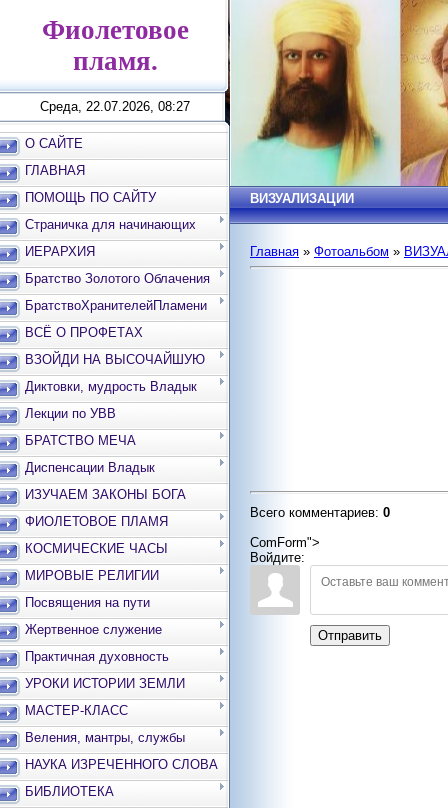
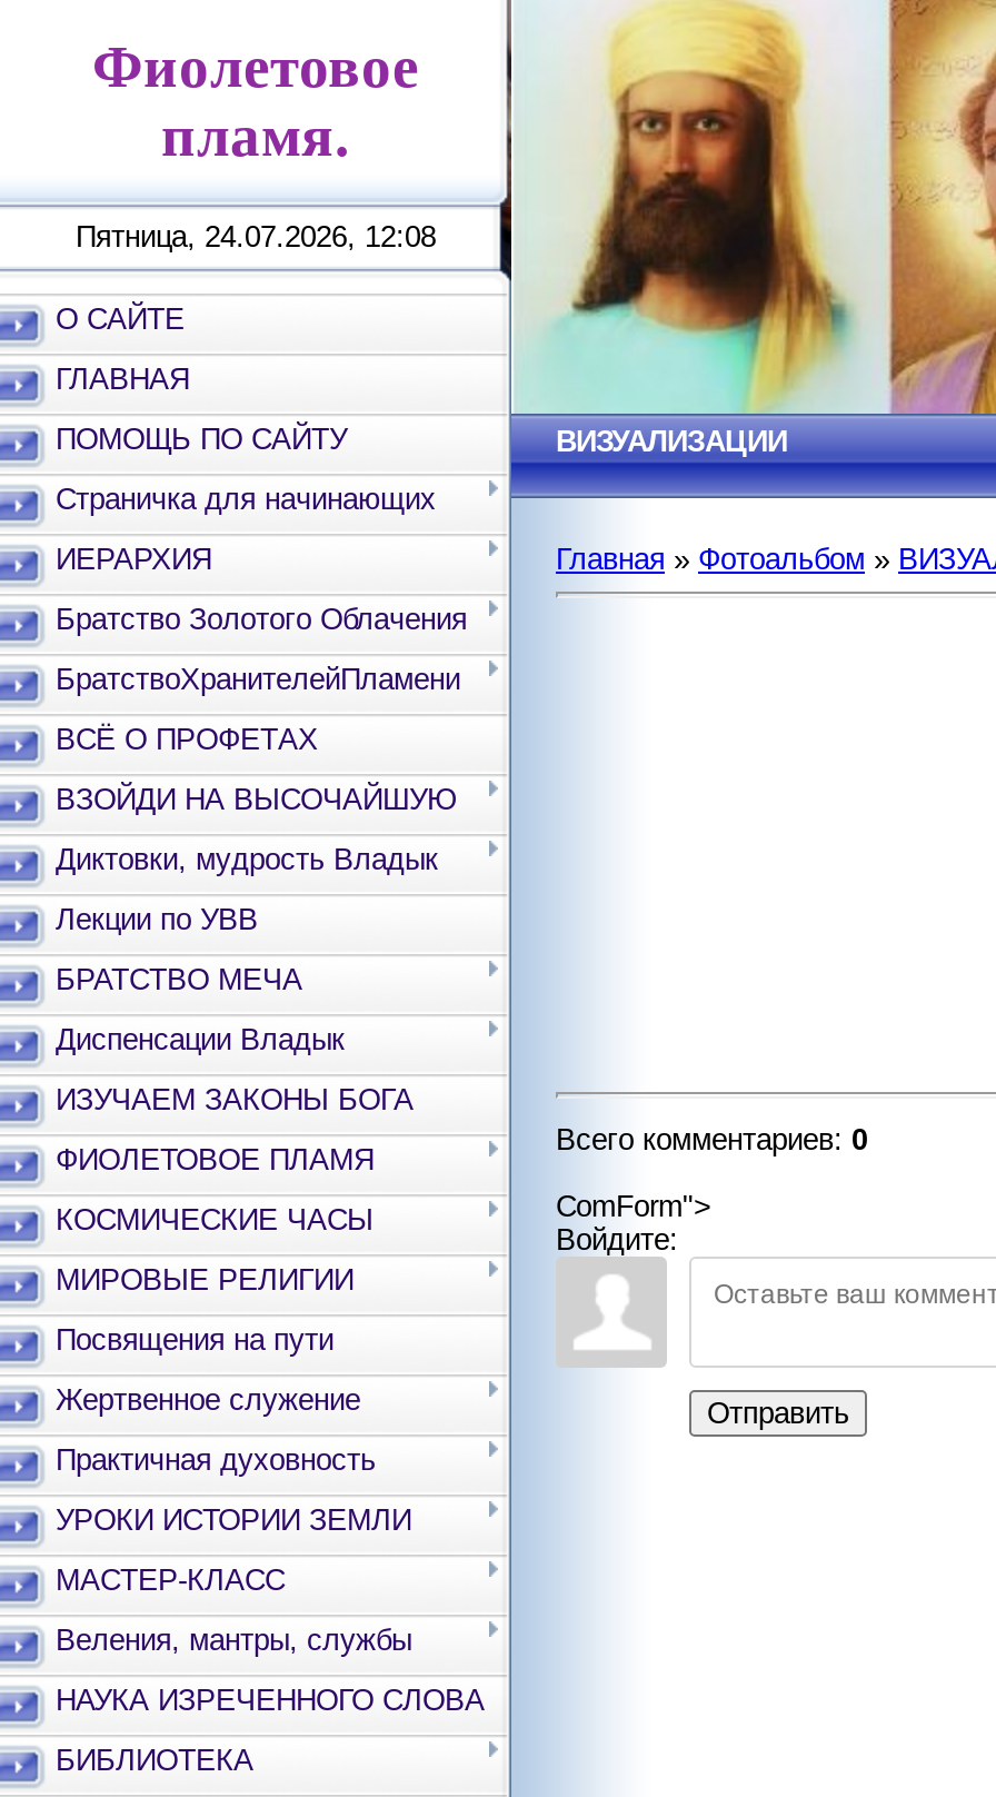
- Среда, 22.07.2026, 08:27
+ Пятница, 24.07.2026, 12:08
